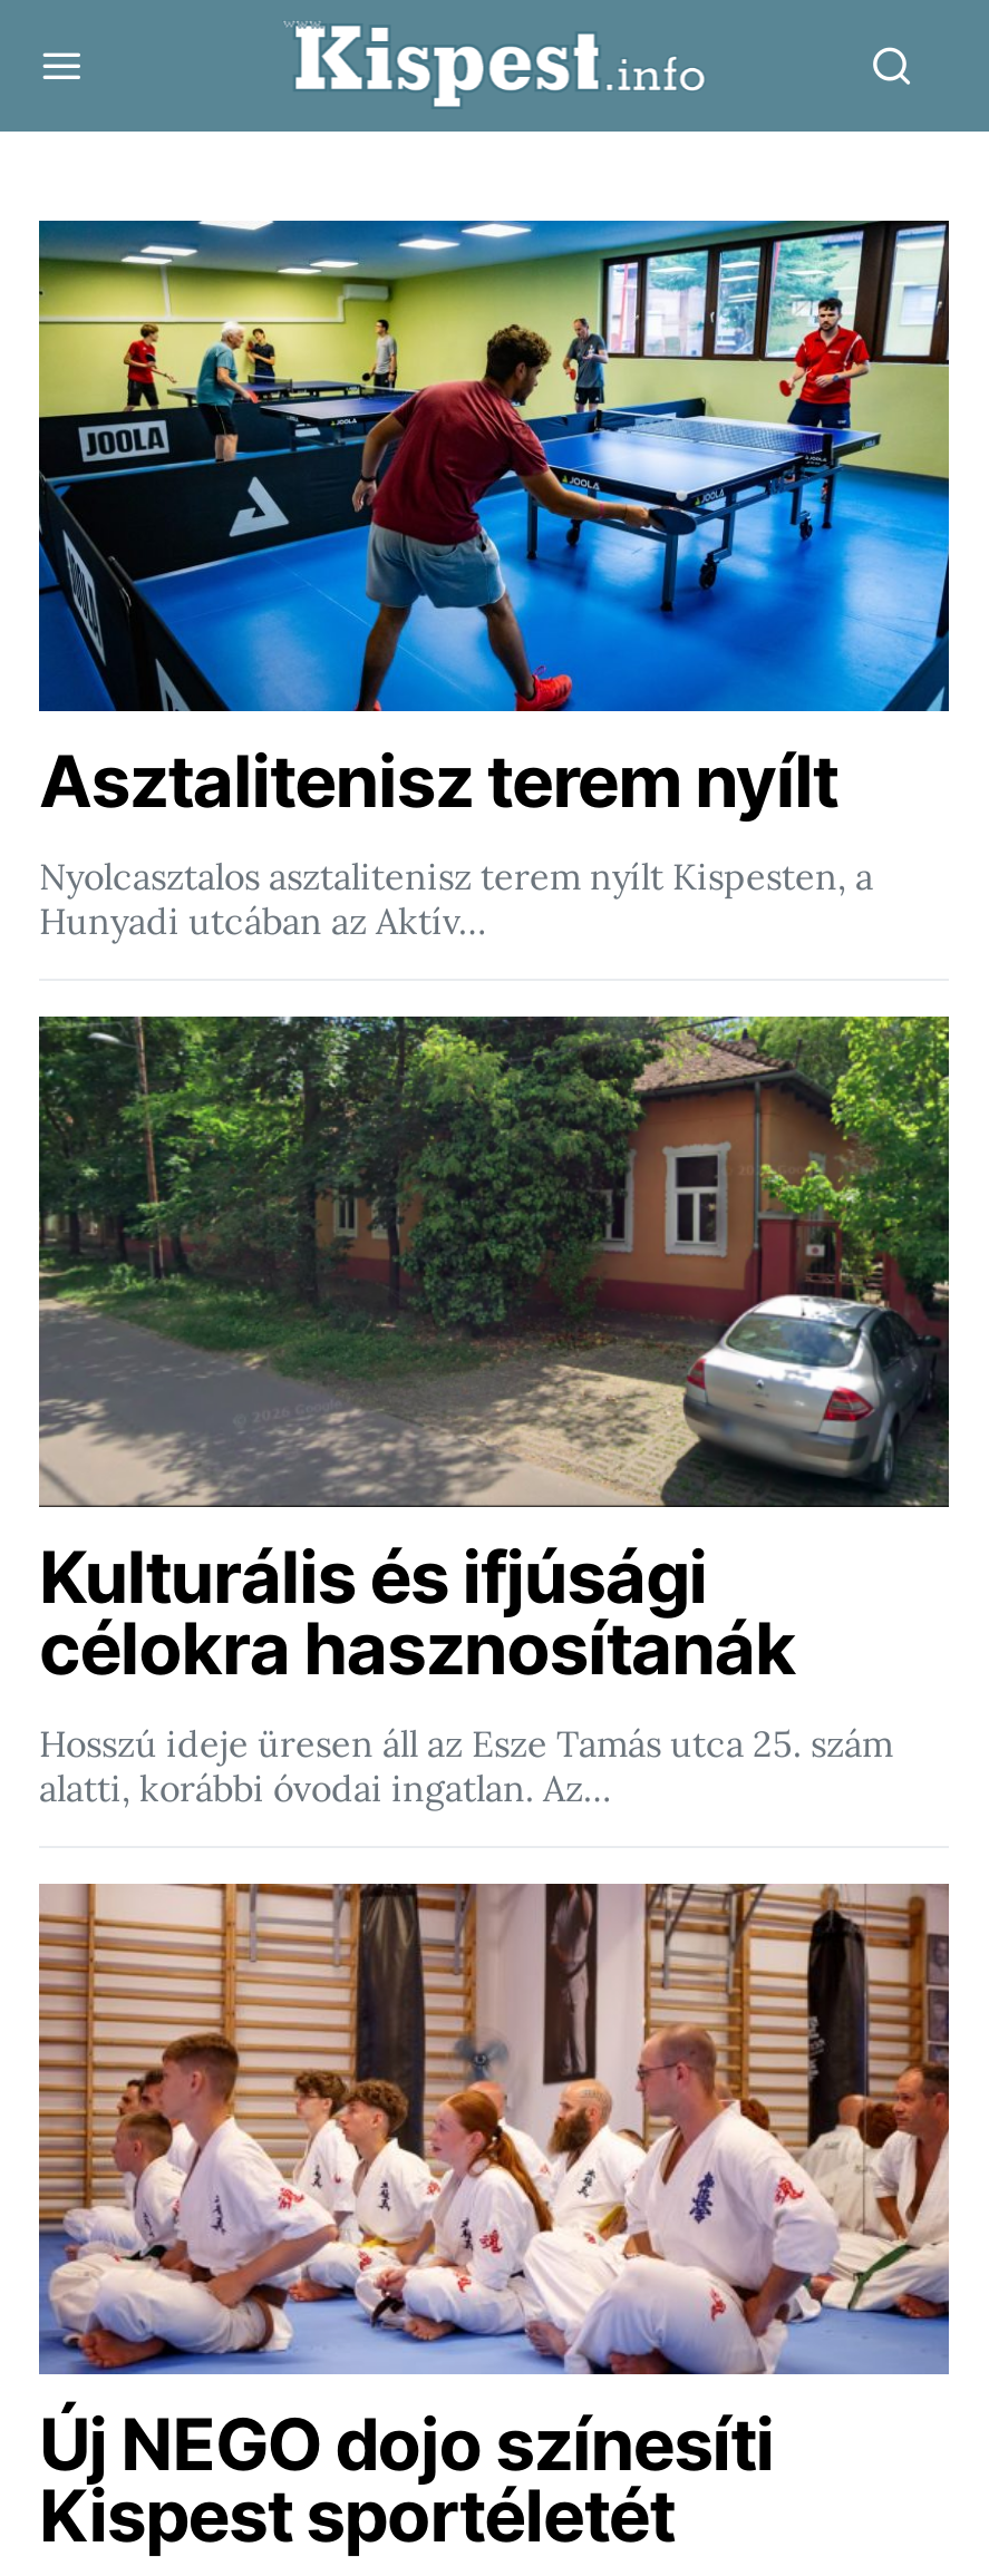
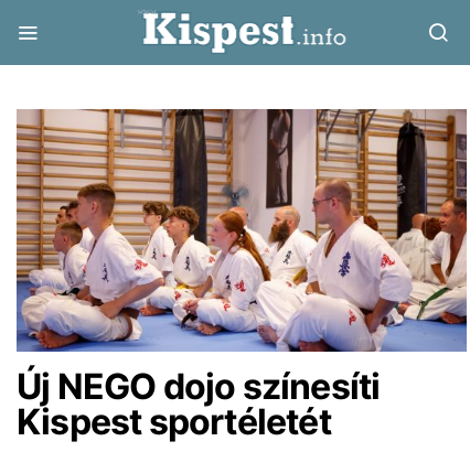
- [image]
- Asztalitenisz terem nyílt
- Nyolcasztalos asztalitenisz terem nyílt Kispesten, a
- Hunyadi utcában az Aktív…

- [image]
- Kulturális és ifjúsági
- célokra hasznosítanák
- Hosszú ideje üresen áll az Esze Tamás utca 25. szám
- alatti, korábbi óvodai ingatlan. Az…
